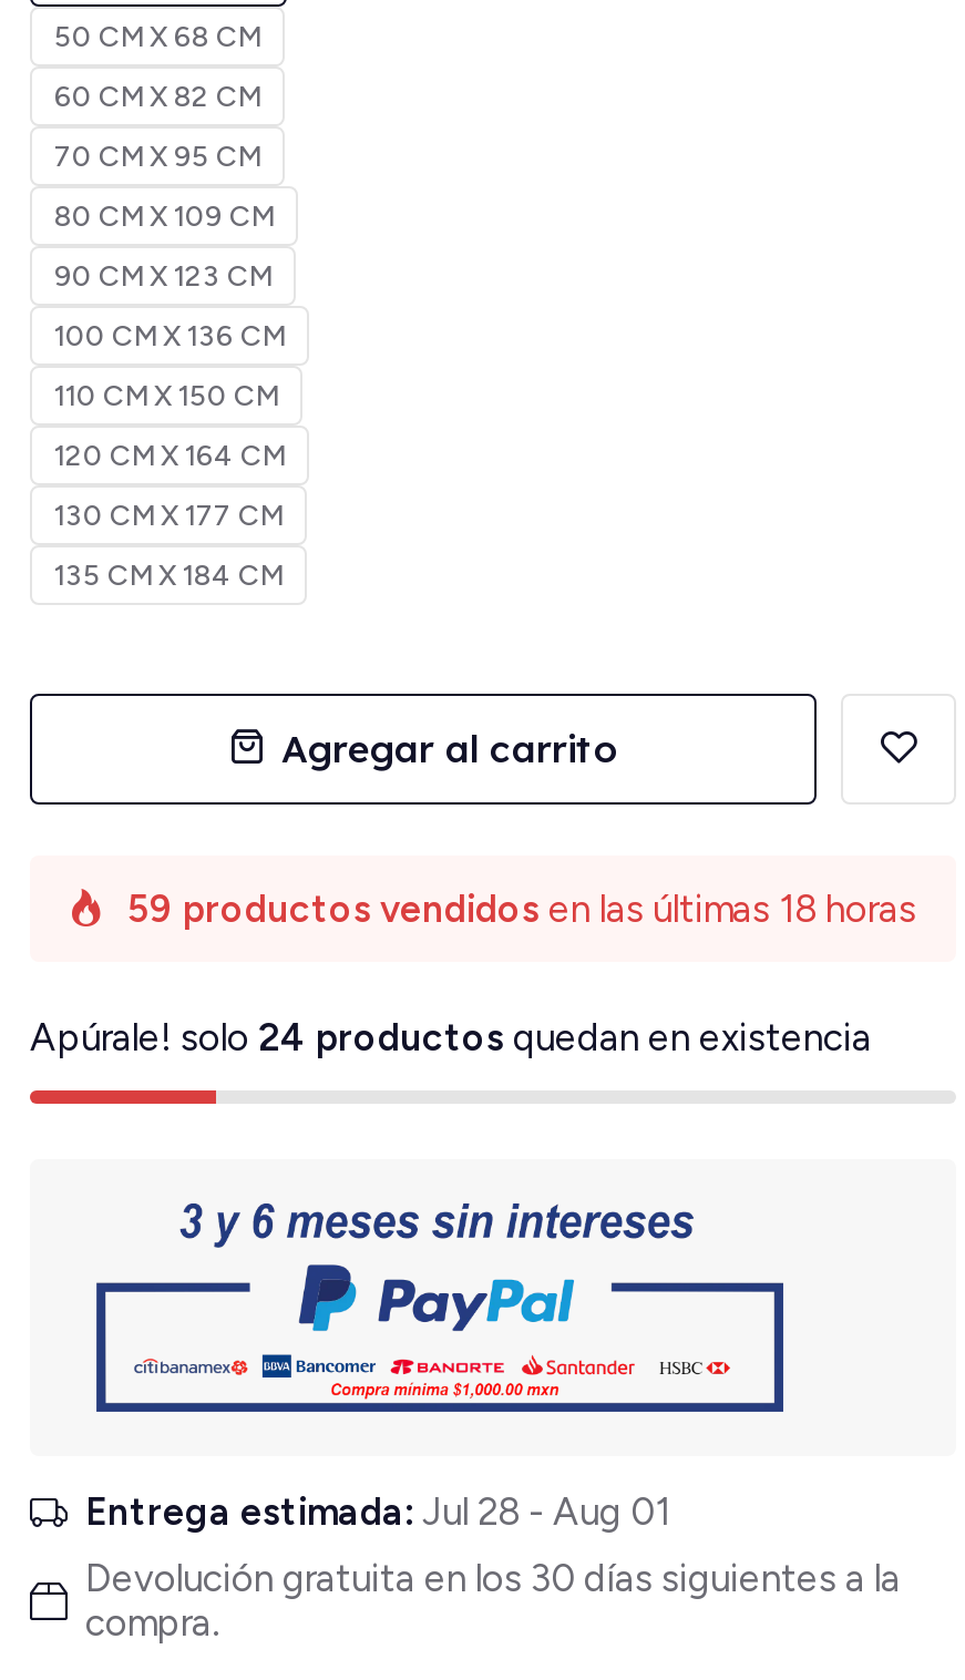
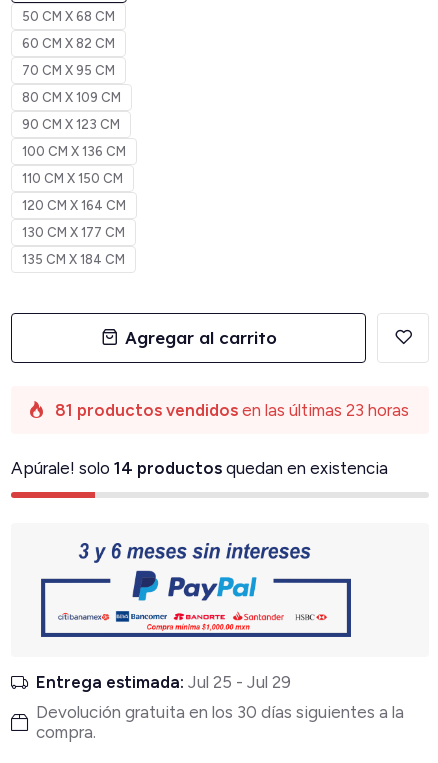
- 59 productos vendidos en las últimas 18 horas
+ 81 productos vendidos en las últimas 23 horas

- Apúrale! solo 24 productos quedan en existencia
+ Apúrale! solo 14 productos quedan en existencia

- Entrega estimada: Jul 28 - Aug 01
+ Entrega estimada: Jul 25 - Jul 29
